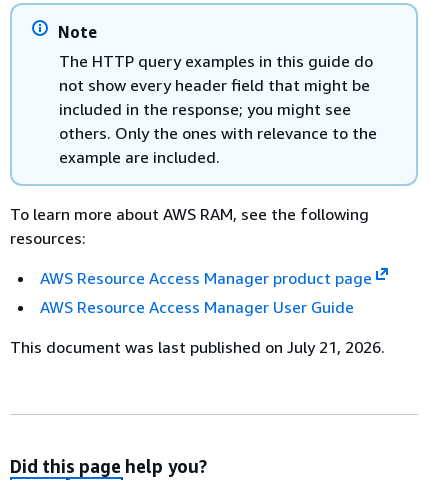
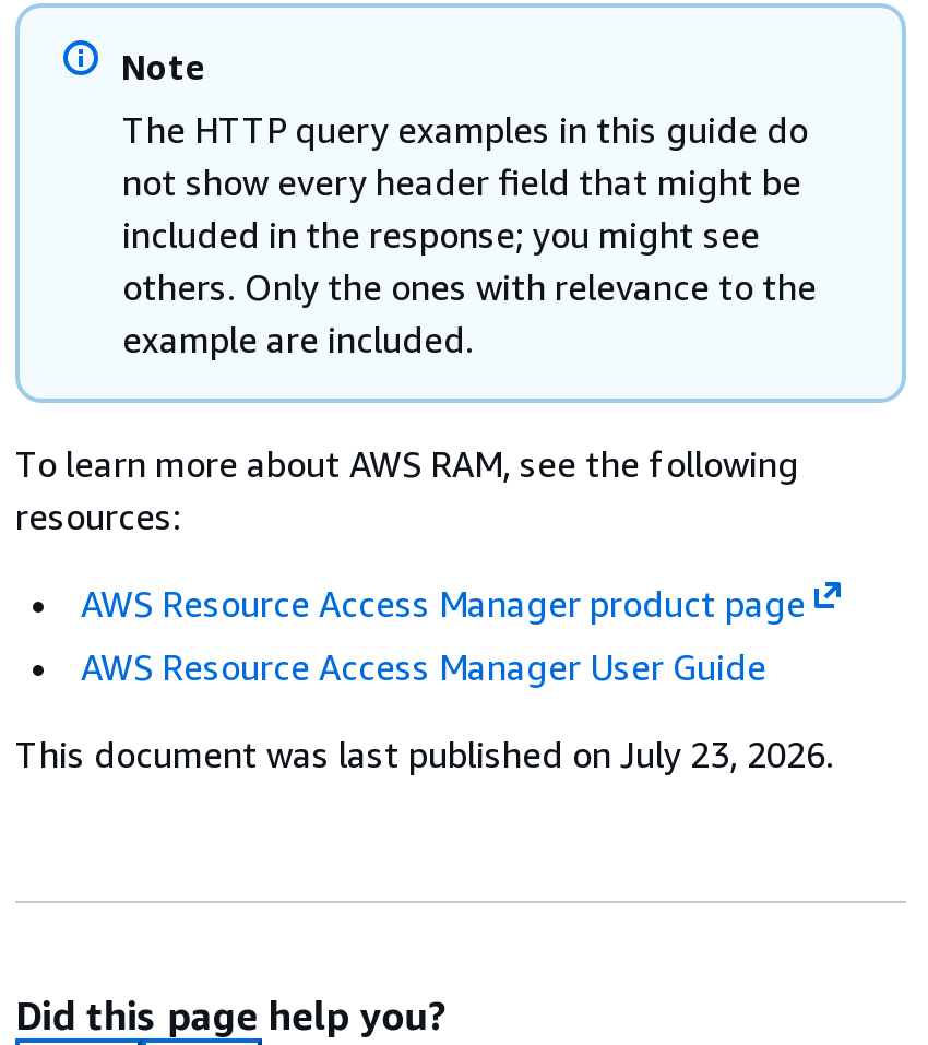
- This document was last published on July 21, 2026.
+ This document was last published on July 23, 2026.
